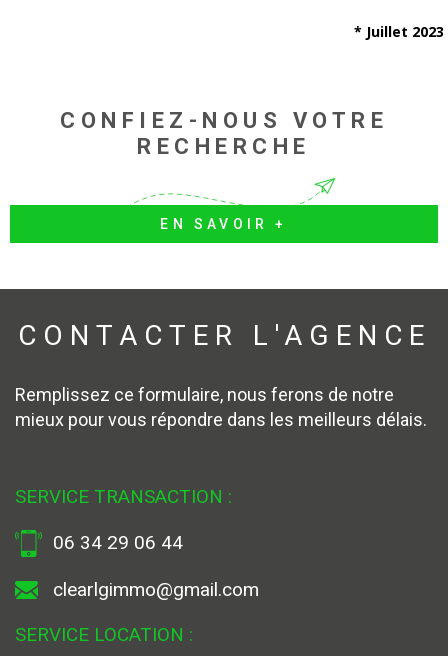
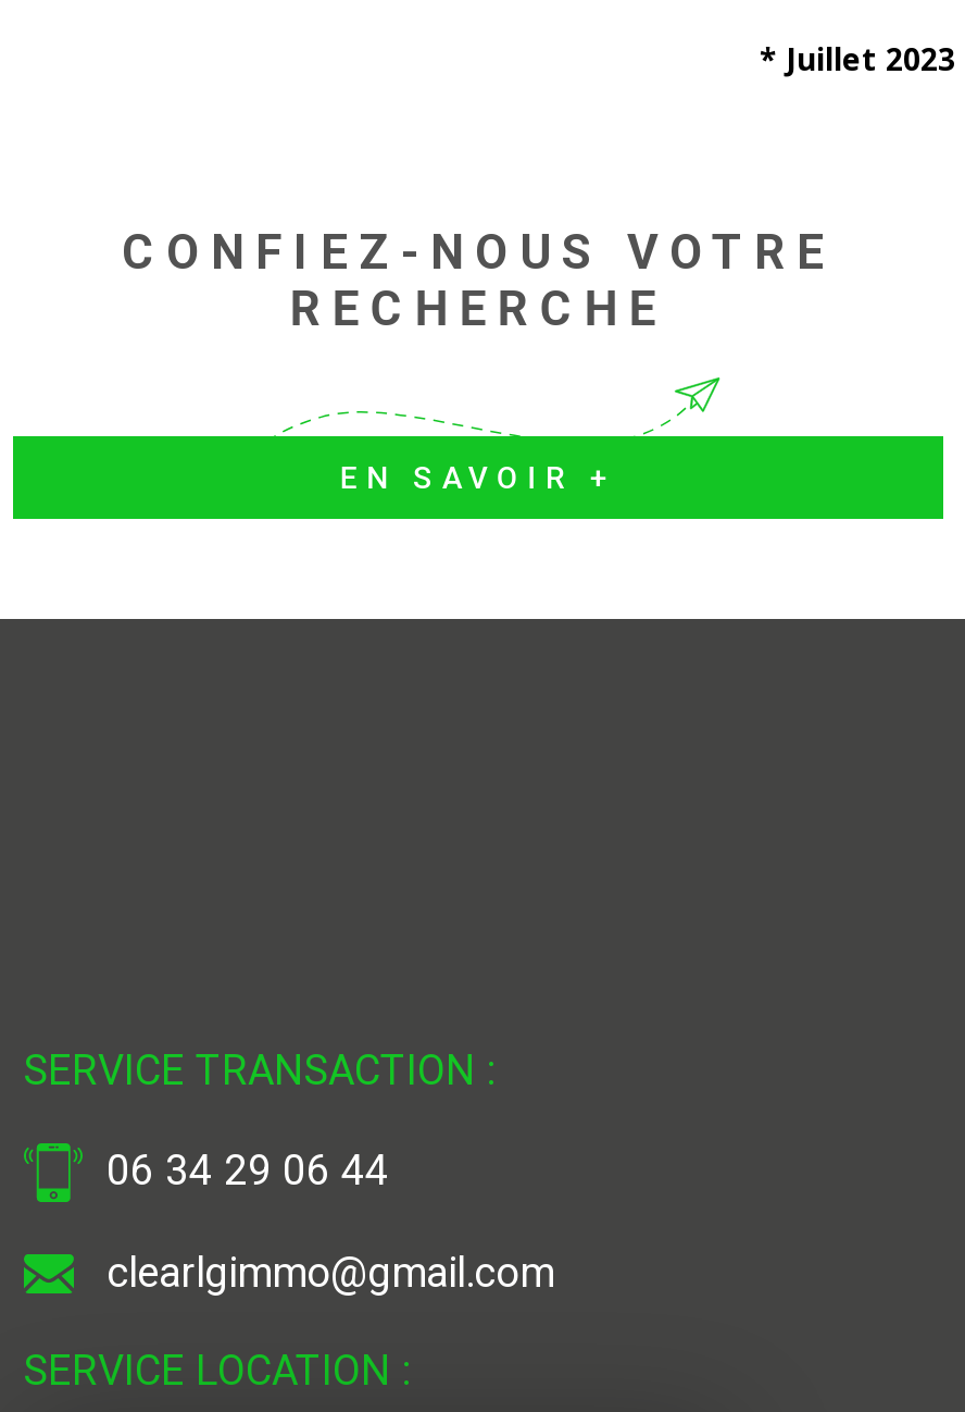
- CONTACTER L'AGENCE
- Remplissez ce formulaire, nous ferons de notre
- mieux pour vous répondre dans les meilleurs délais.
